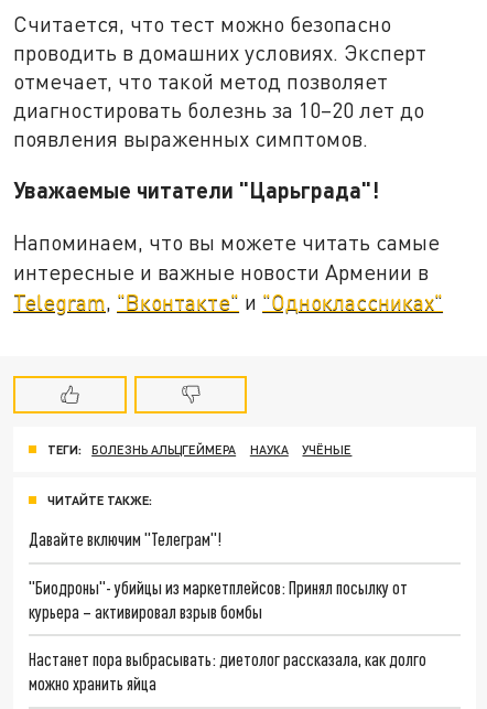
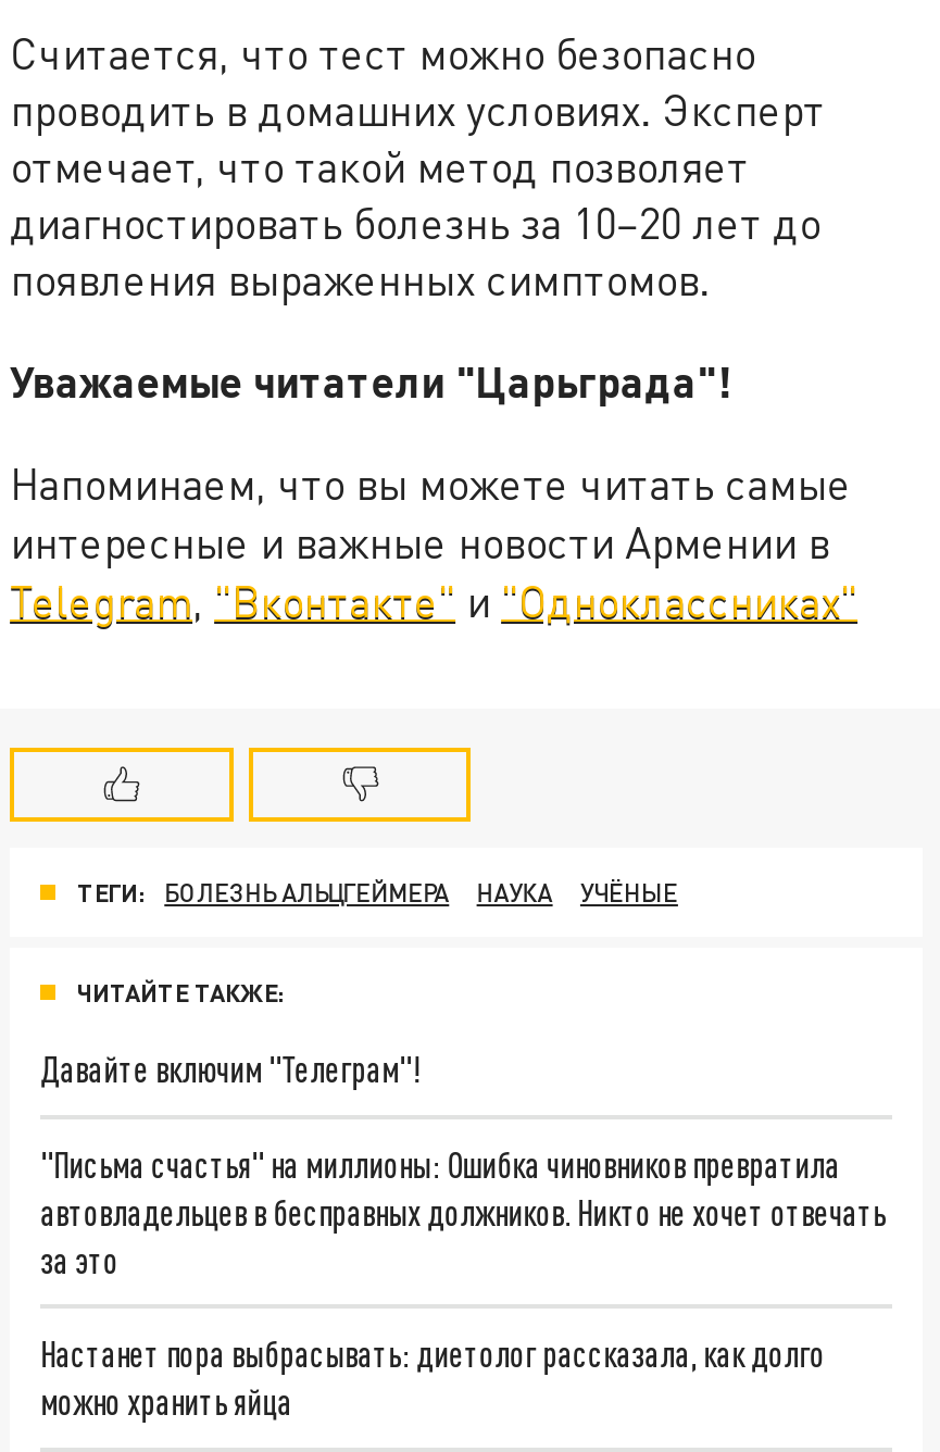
- "Биодроны"- убийцы из маркетплейсов: Принял посылку от
- курьера – активировал взрыв бомбы
+ "Письма счастья" на миллионы: Ошибка чиновников превратила
+ автовладельцев в бесправных должников. Никто не хочет отвечать
+ за это
